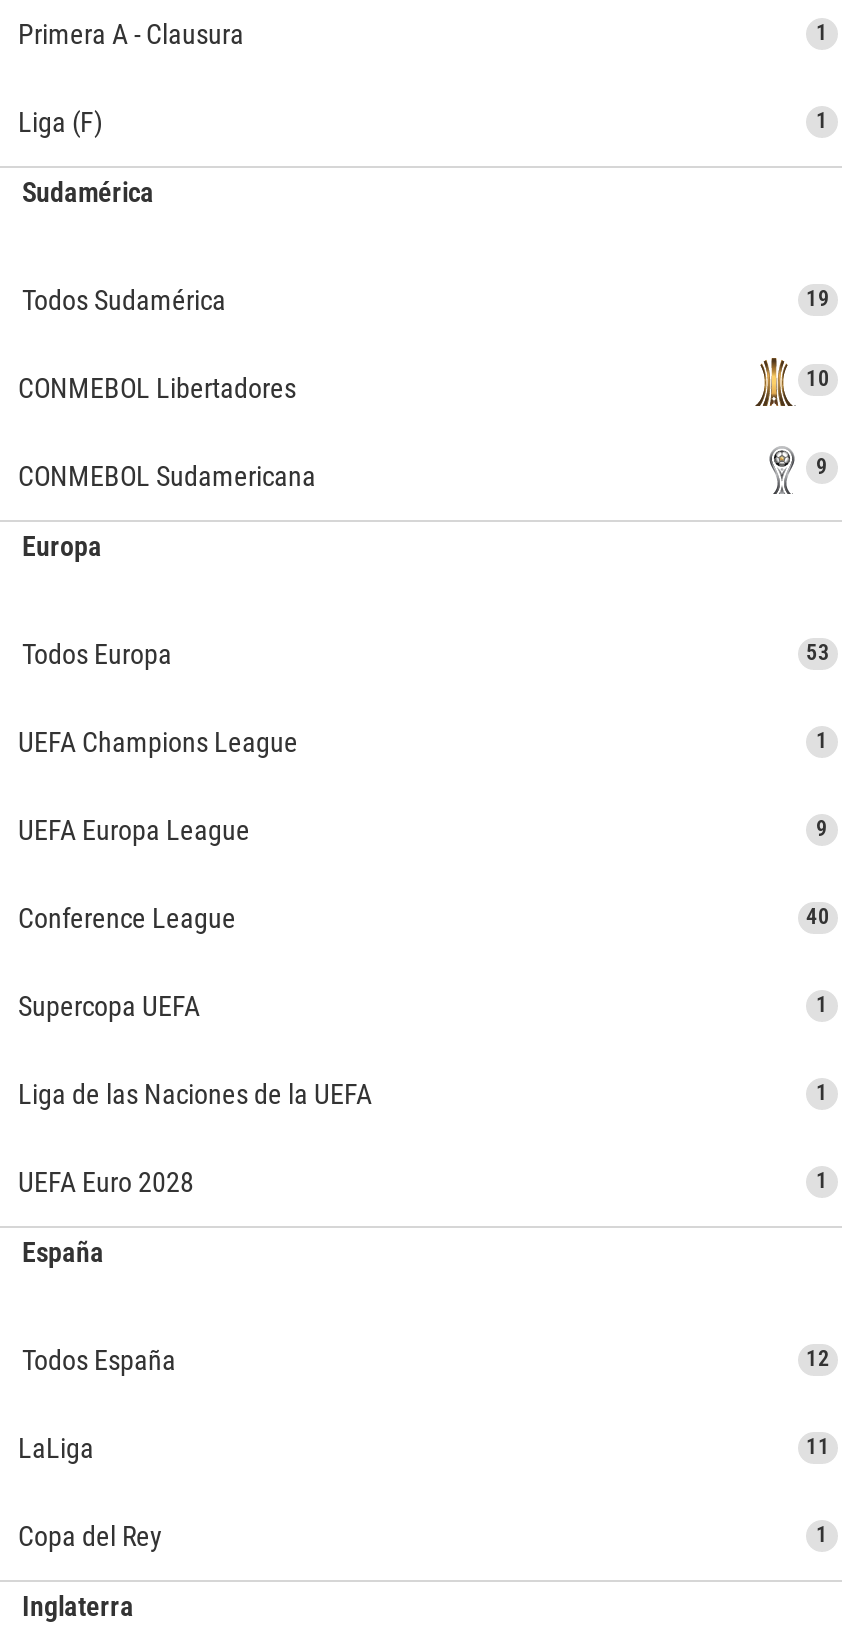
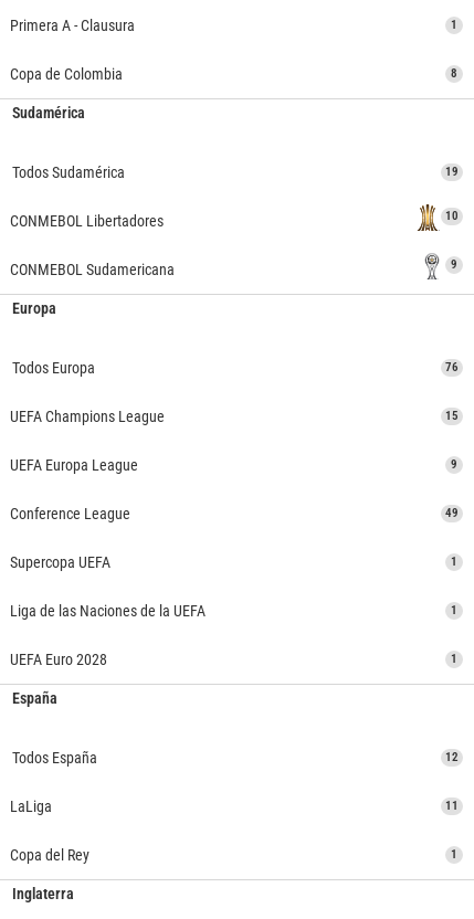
- Liga (F)
- 1
+ Copa de Colombia
+ 8

- 53
+ 76

- 1
+ 15

- 40
+ 49
